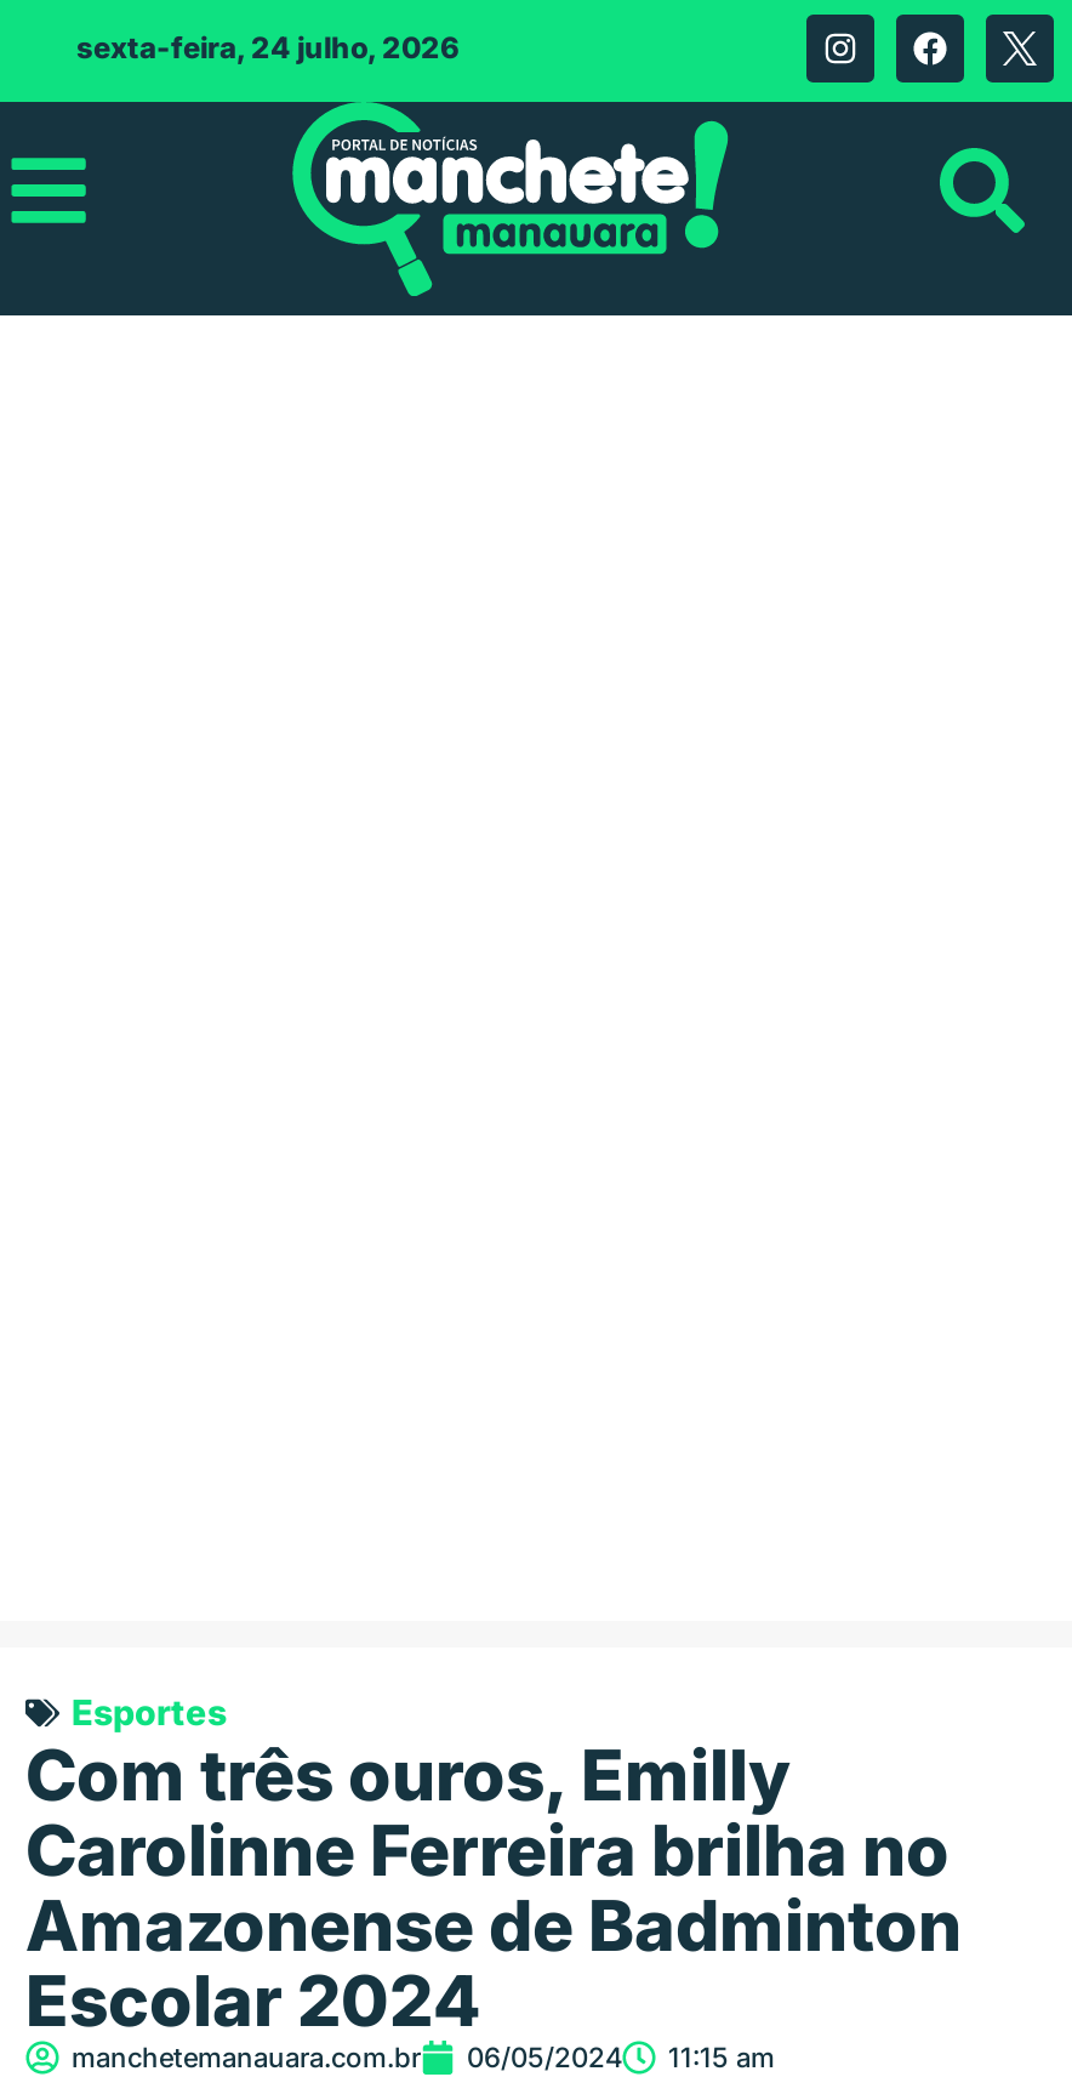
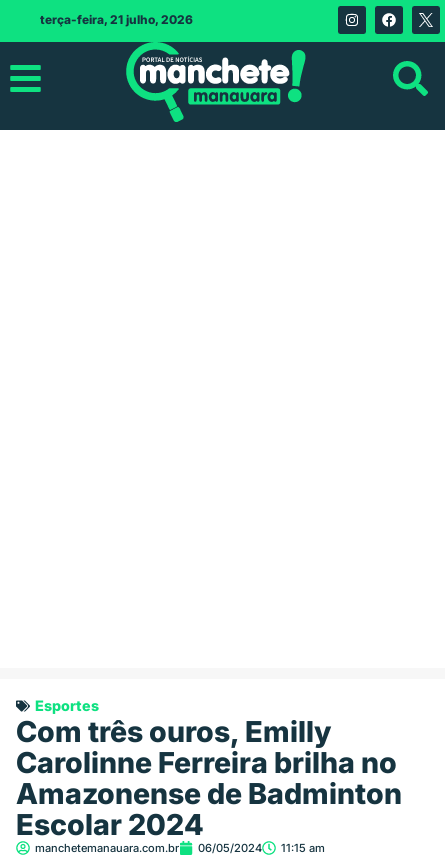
- sexta-feira, 24 julho, 2026
+ terça-feira, 21 julho, 2026
